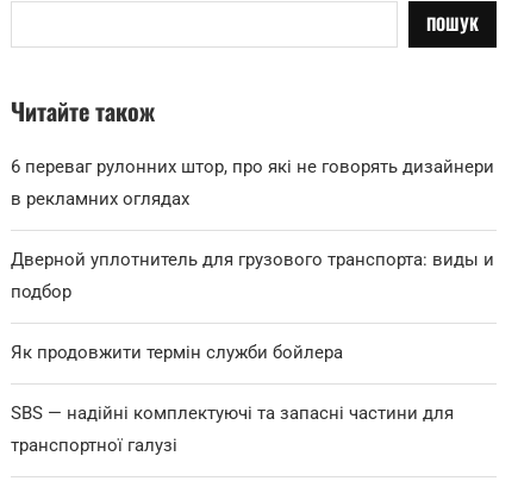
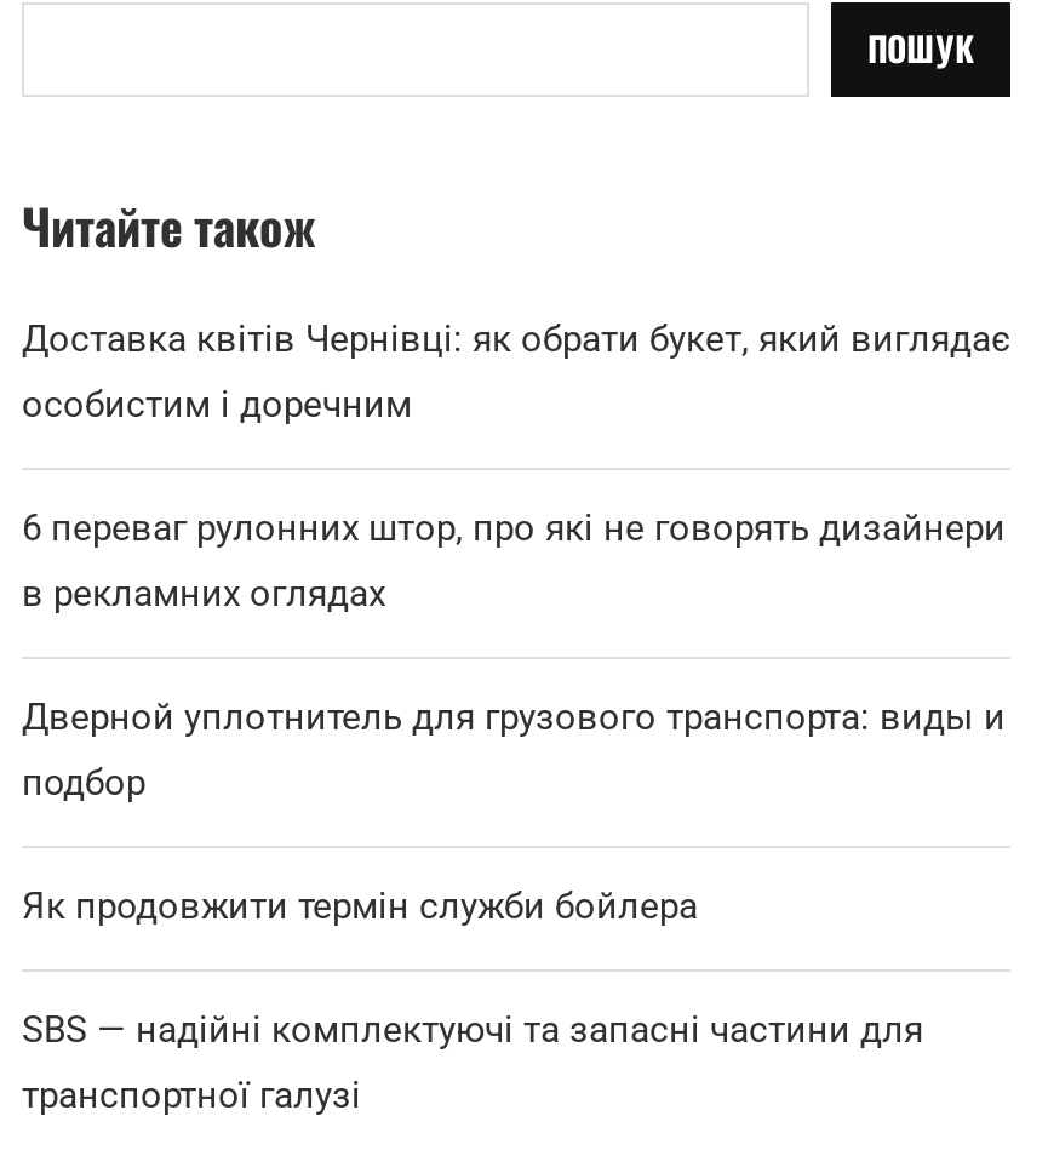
+ Доставка квітів Чернівці: як обрати букет, який виглядає
+ особистим і доречним
